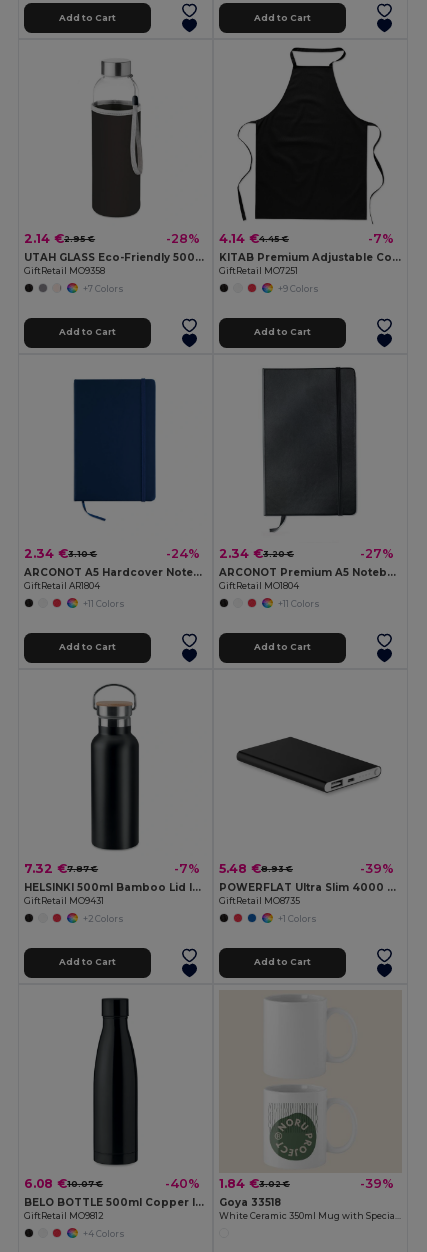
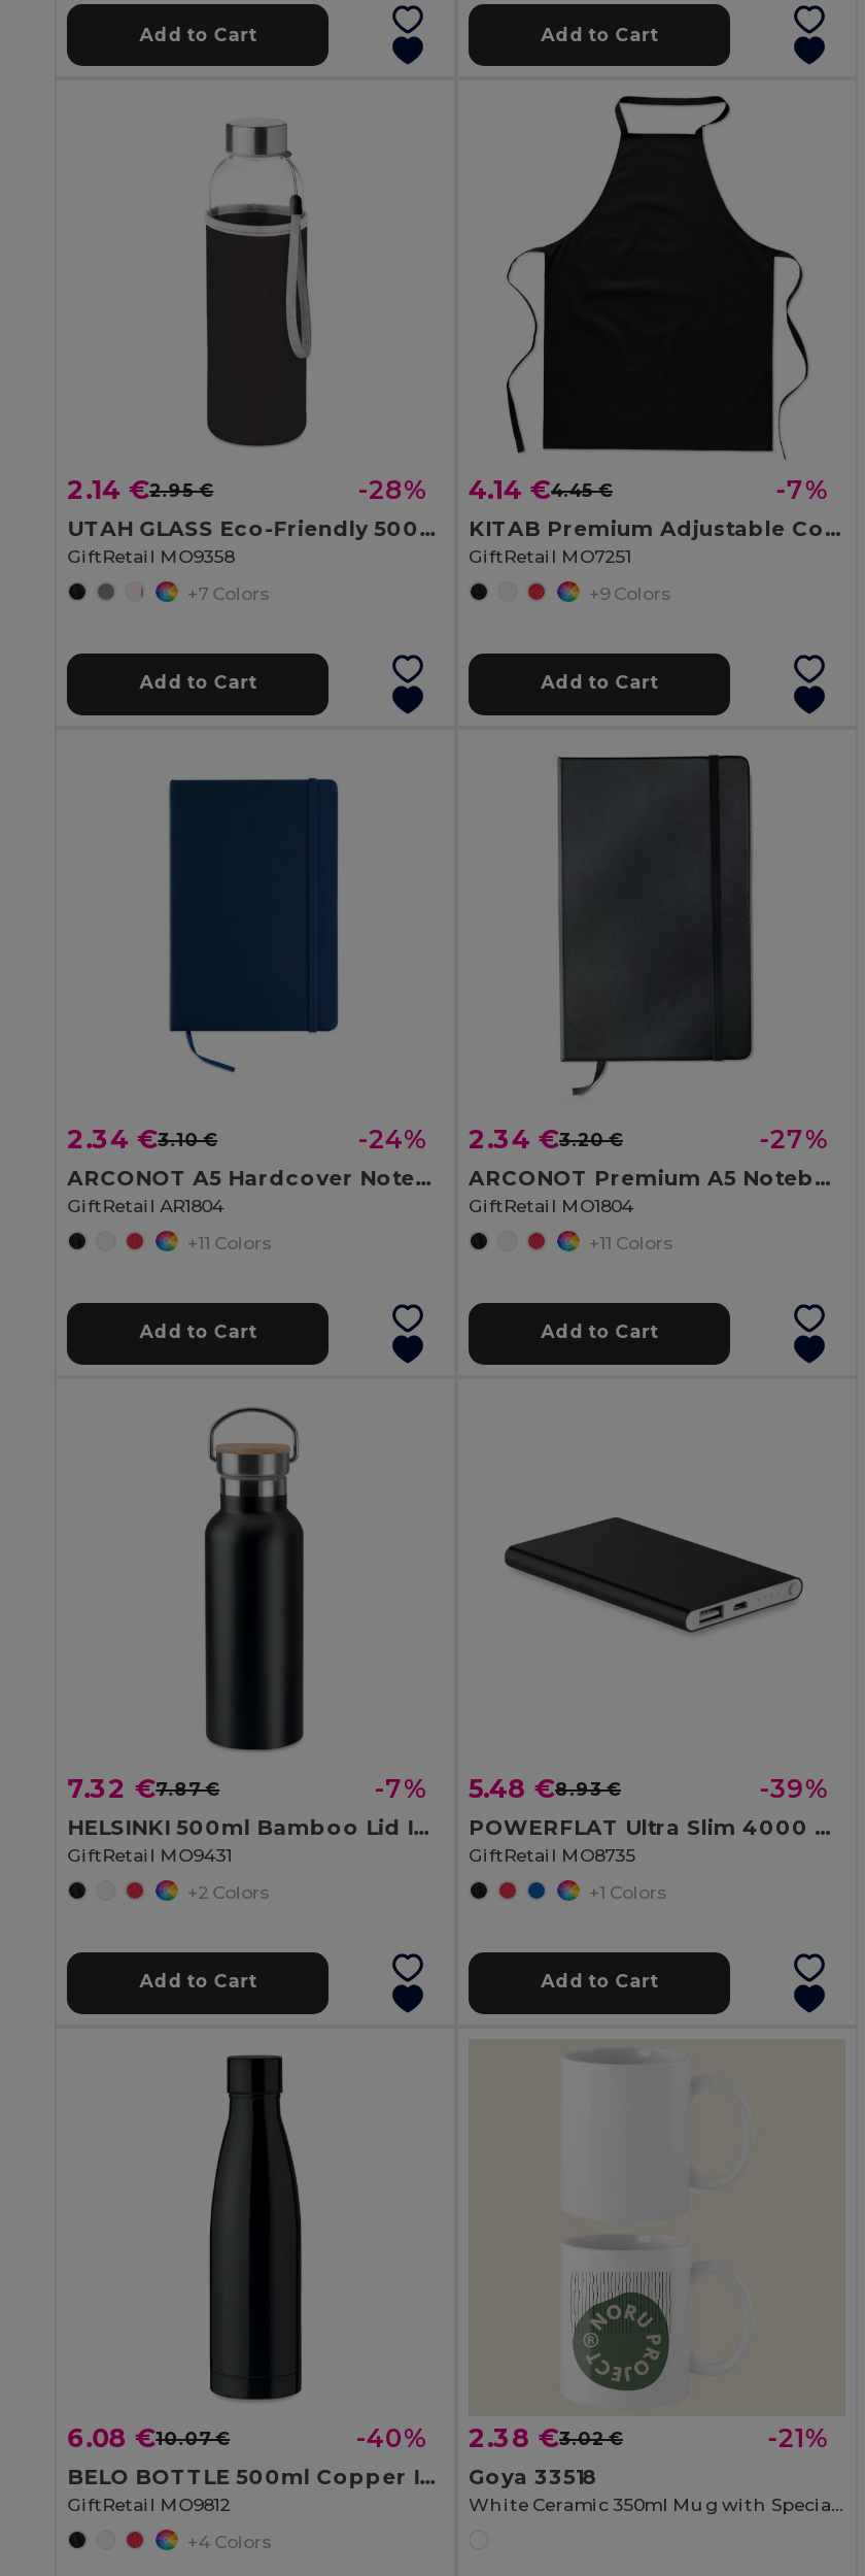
- -40% 1.84 €3.02 €
+ -40% 2.38 €3.02 €

- -39%
+ -21%
